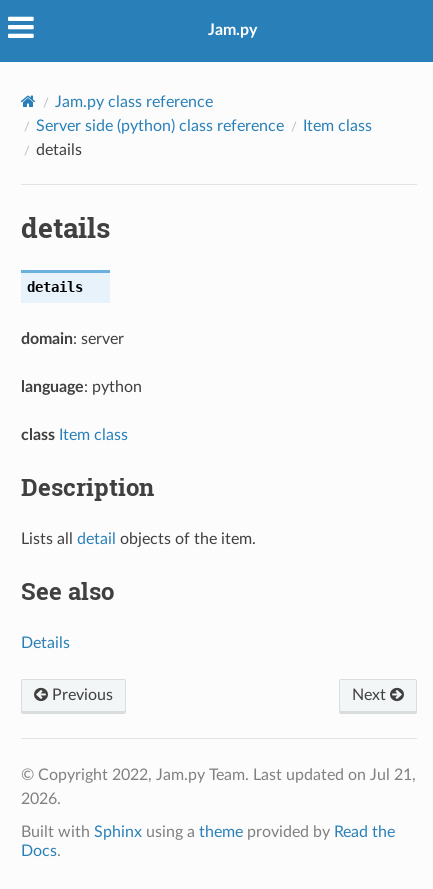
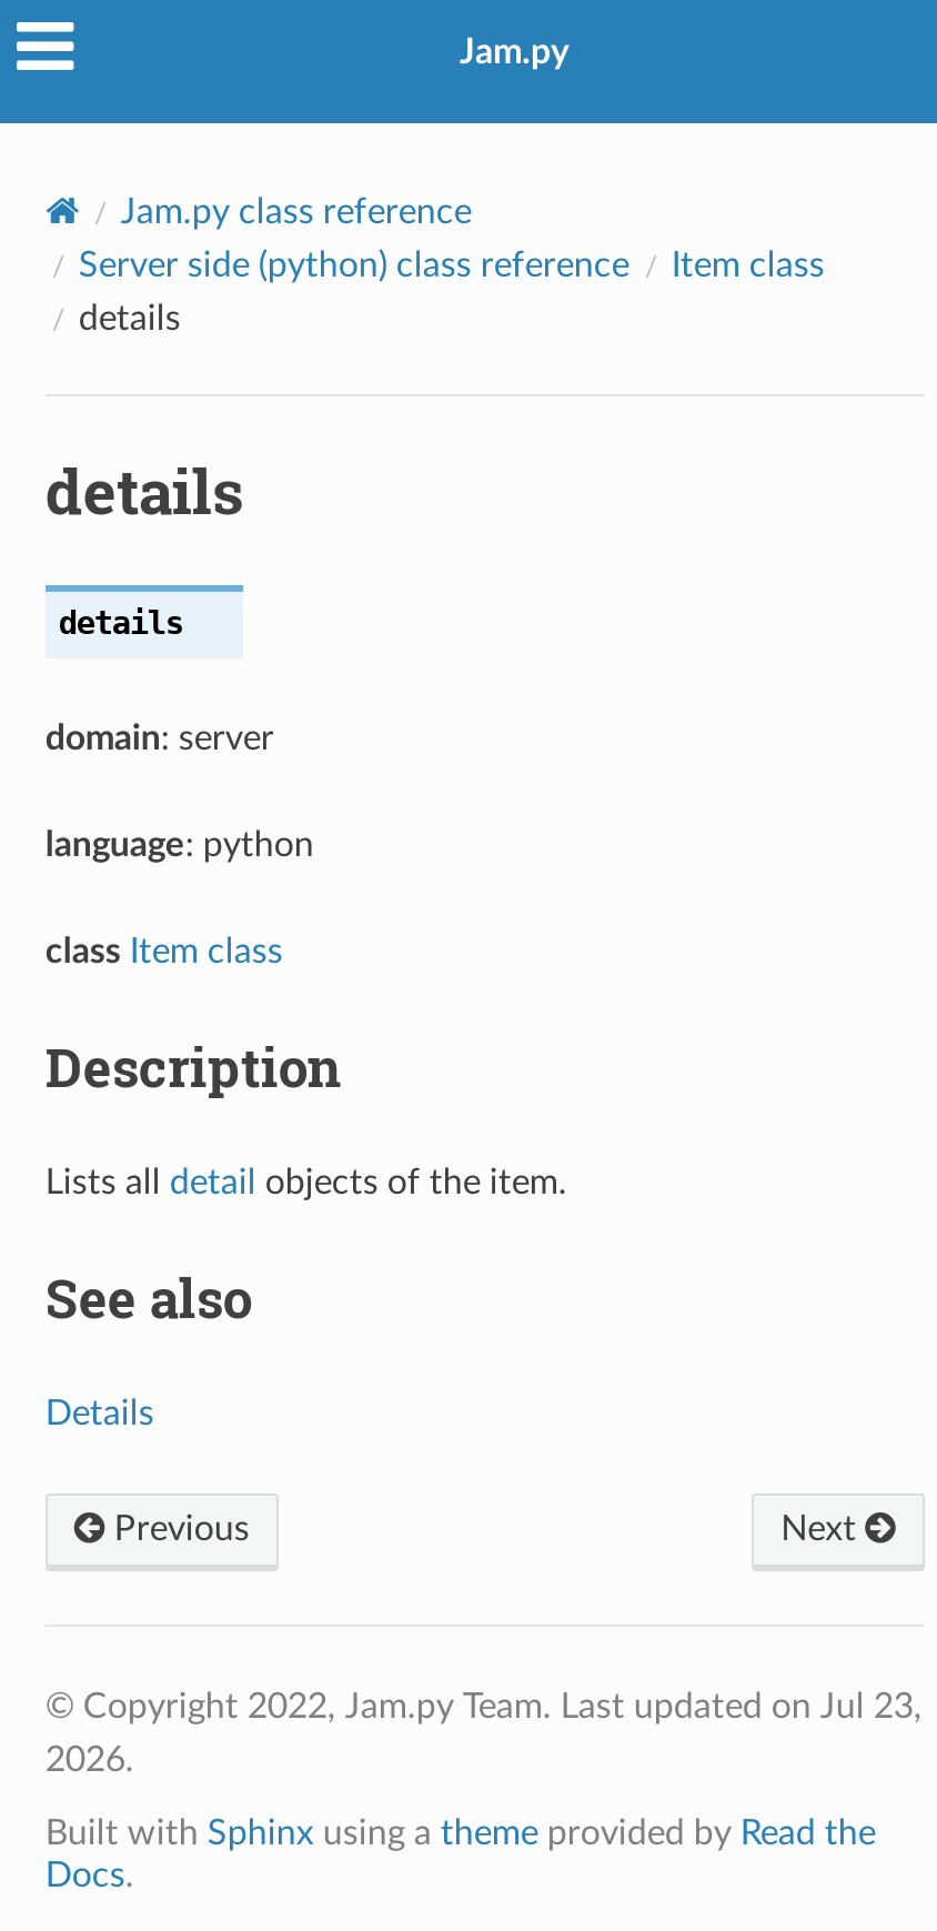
- © Copyright 2022, Jam.py Team. Last updated on Jul 21,
+ © Copyright 2022, Jam.py Team. Last updated on Jul 23,
